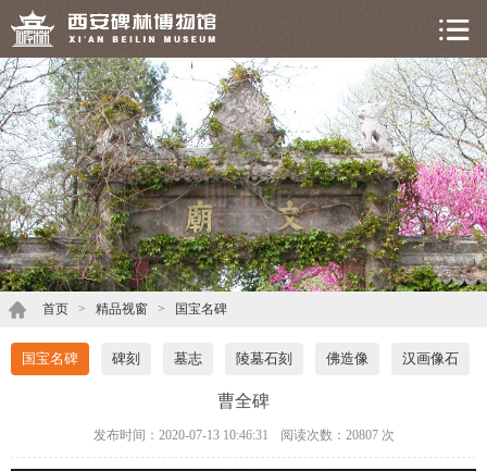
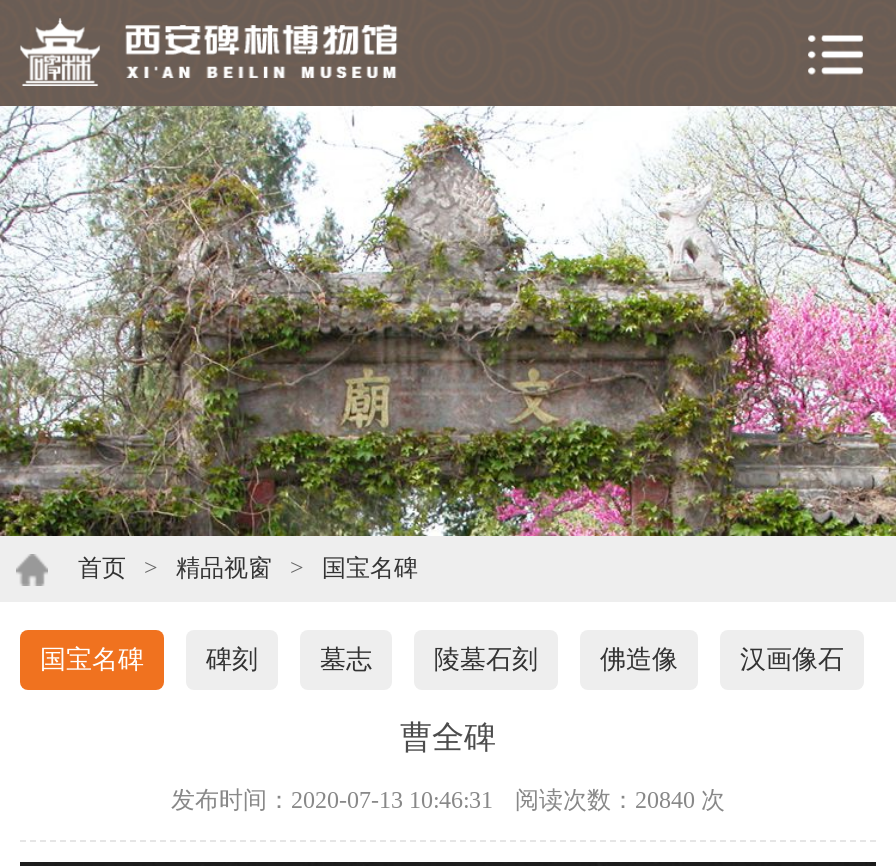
- 发布时间：2020-07-13 10:46:31 阅读次数：20807 次
+ 发布时间：2020-07-13 10:46:31 阅读次数：20840 次
